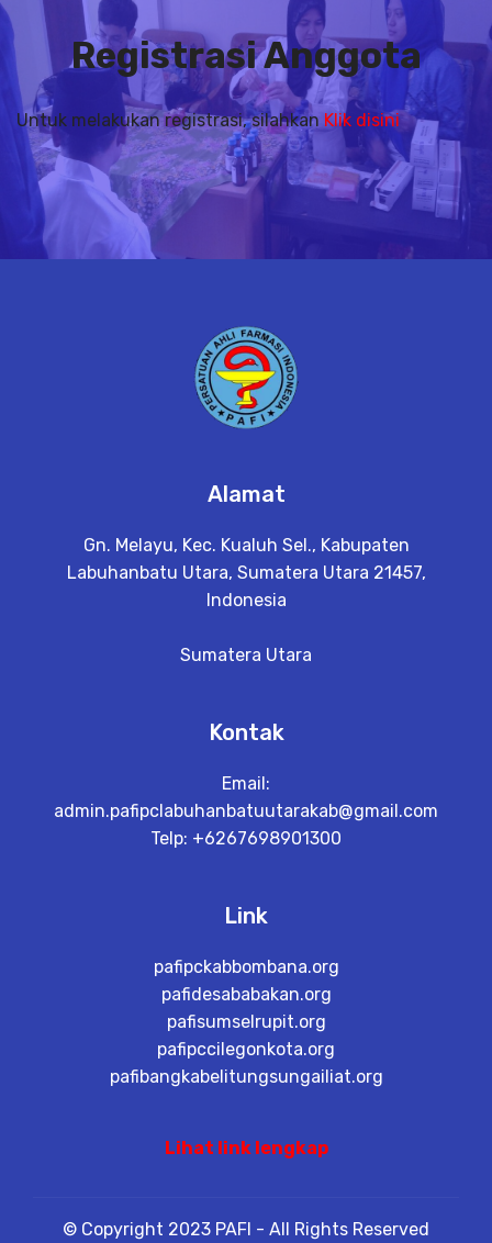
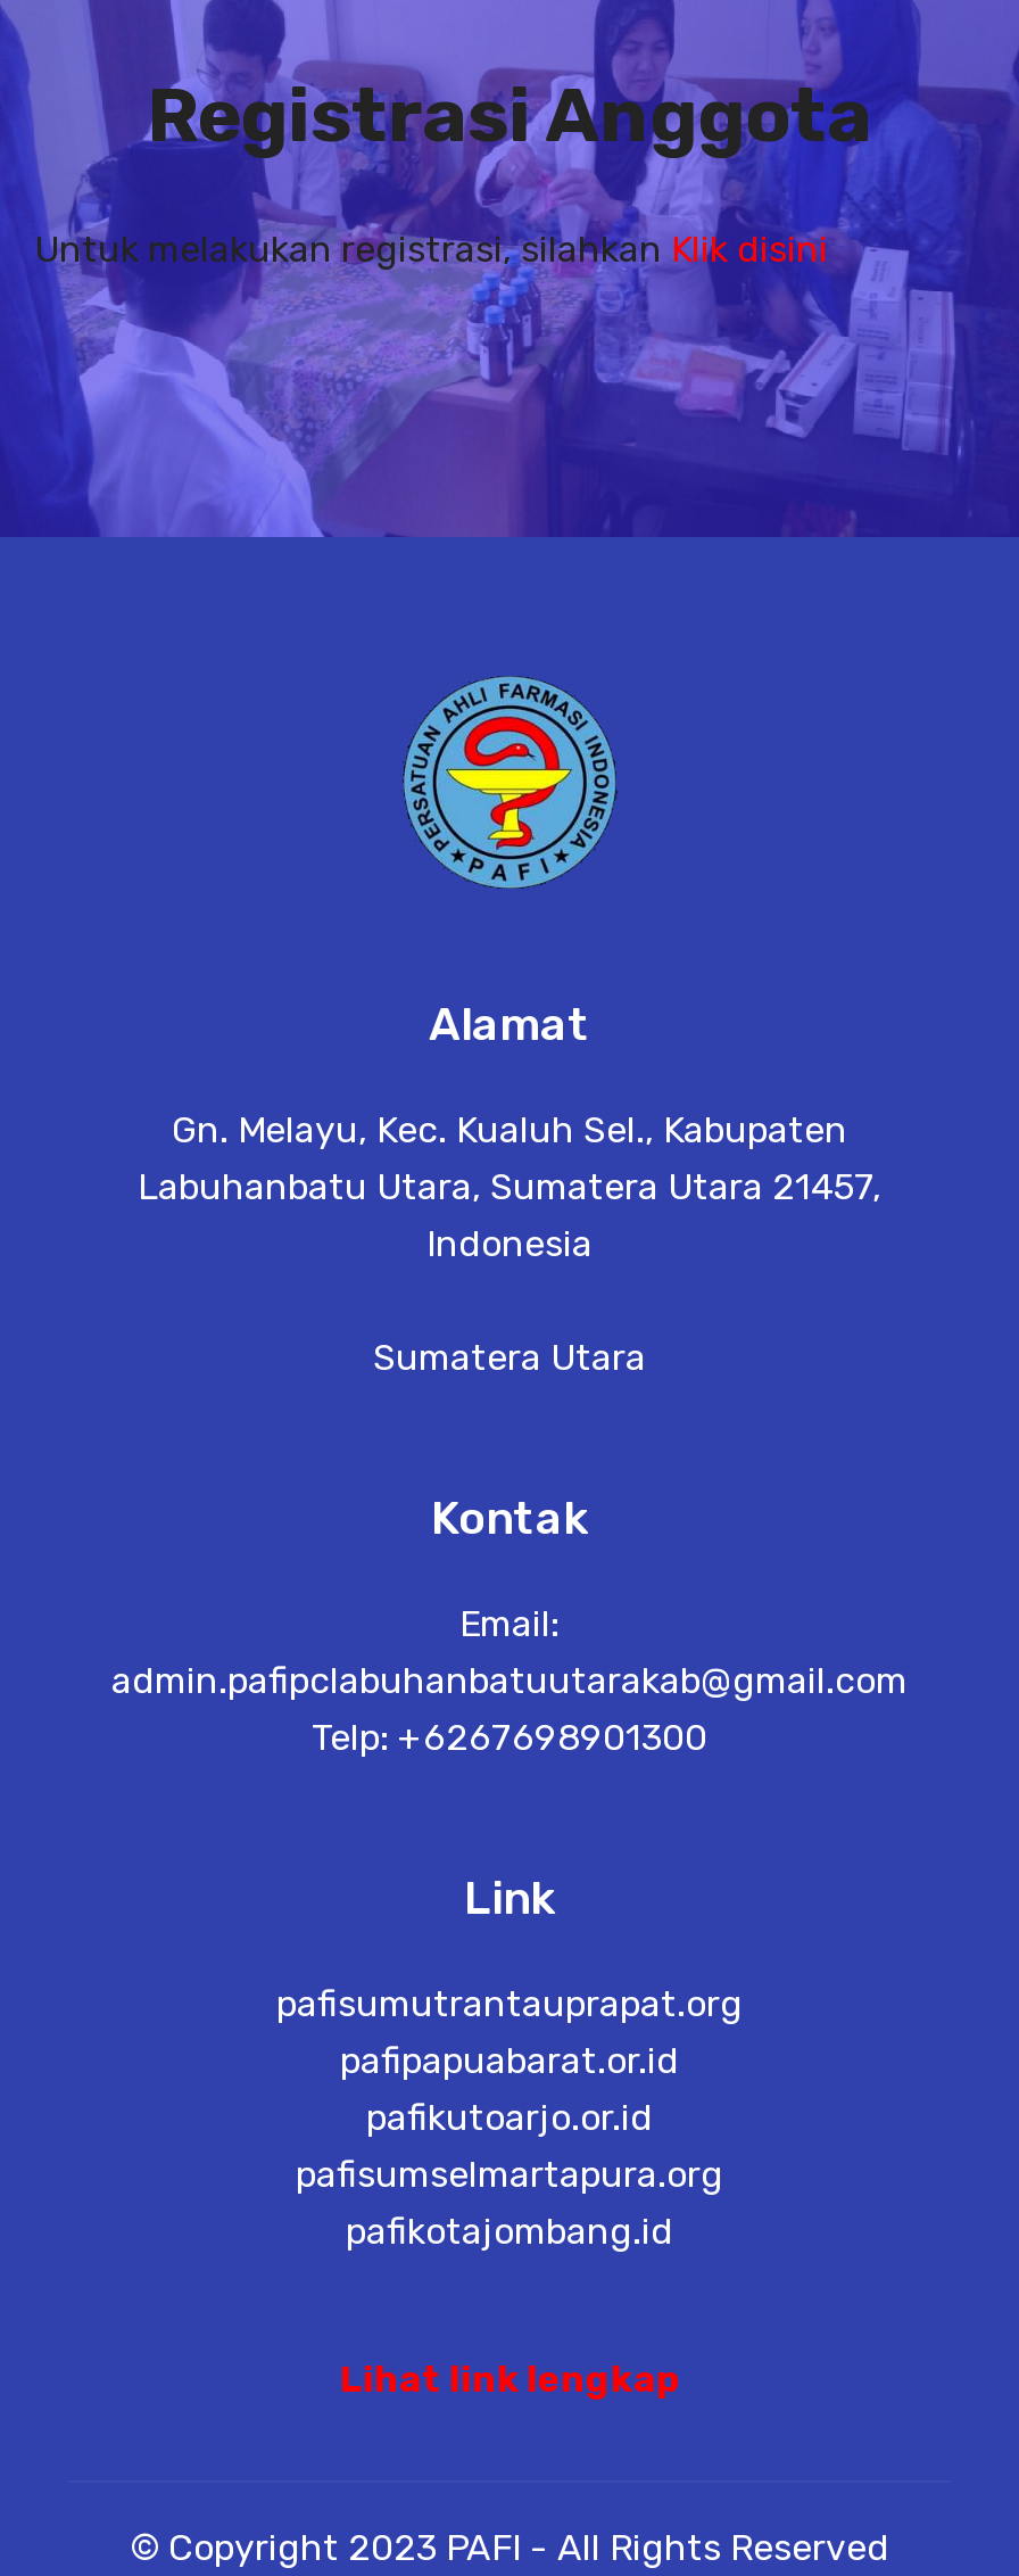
- pafipckabbombana.org
- pafidesababakan.org
- pafisumselrupit.org
- pafipccilegonkota.org
- pafibangkabelitungsungailiat.org
+ pafisumutrantauprapat.org
+ pafipapuabarat.or.id
+ pafikutoarjo.or.id
+ pafisumselmartapura.org
+ pafikotajombang.id
